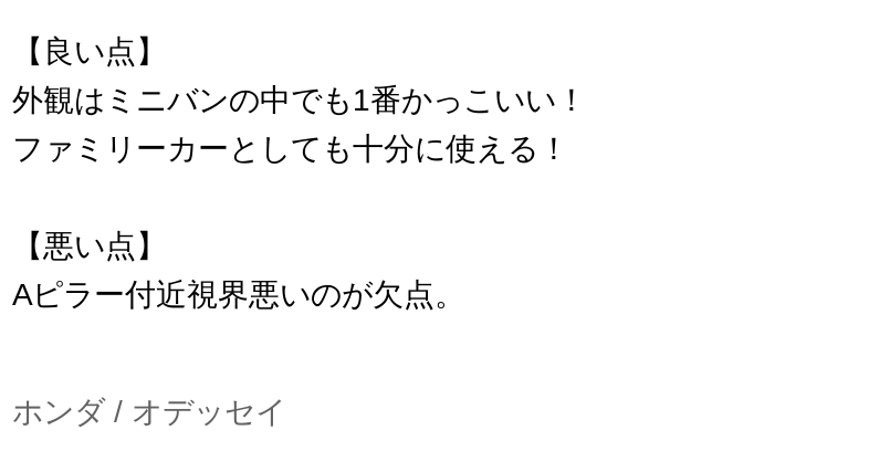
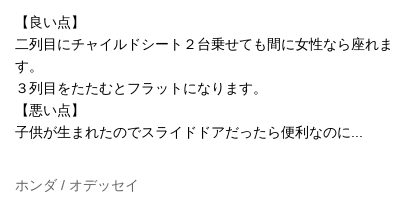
- 外観はミニバンの中でも1番かっこいい！
- ファミリーカーとしても十分に使える！
+ 二列目にチャイルドシート２台乗せても間に女性なら座れま
+ す。
+ ３列目をたたむとフラットになります。

- Aピラー付近視界悪いのが欠点。
+ 子供が生まれたのでスライドドアだったら便利なのに...
